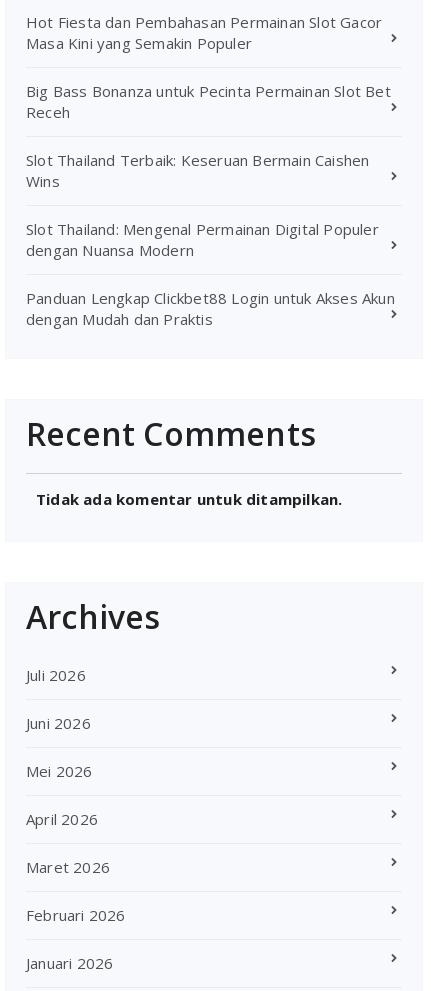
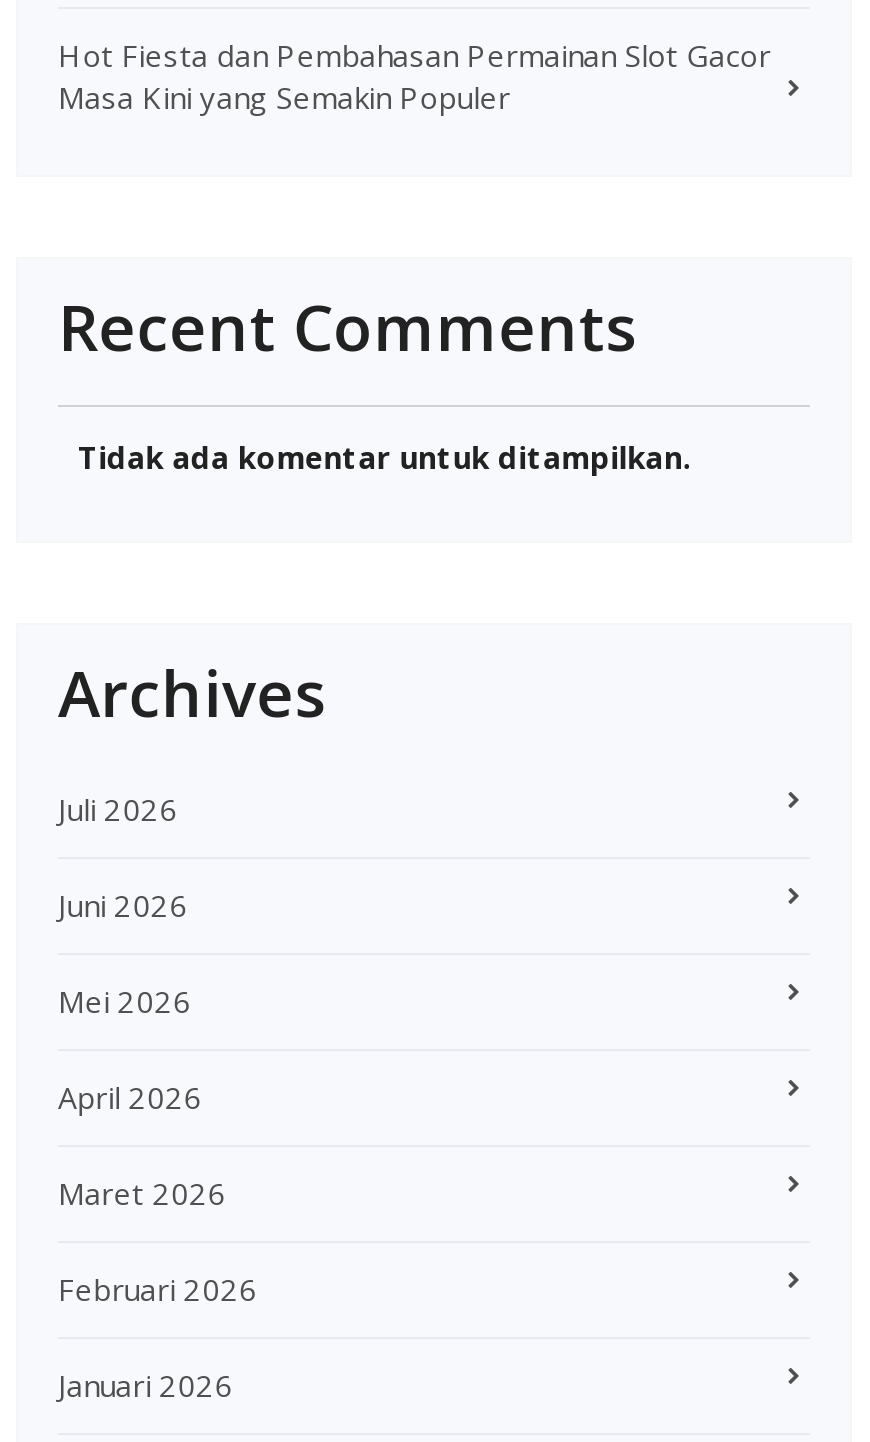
- Big Bass Bonanza untuk Pecinta Permainan Slot Bet
- Receh
- Slot Thailand Terbaik: Keseruan Bermain Caishen
- Wins
- Slot Thailand: Mengenal Permainan Digital Populer
- dengan Nuansa Modern
- Panduan Lengkap Clickbet88 Login untuk Akses Akun
- dengan Mudah dan Praktis
